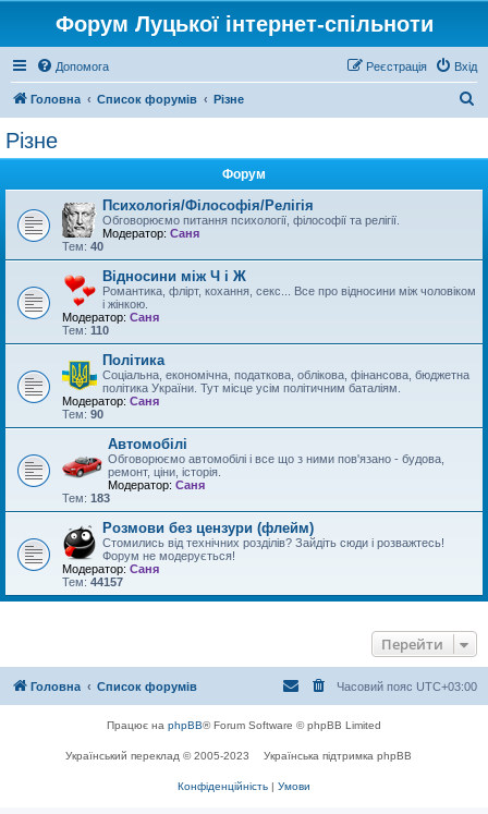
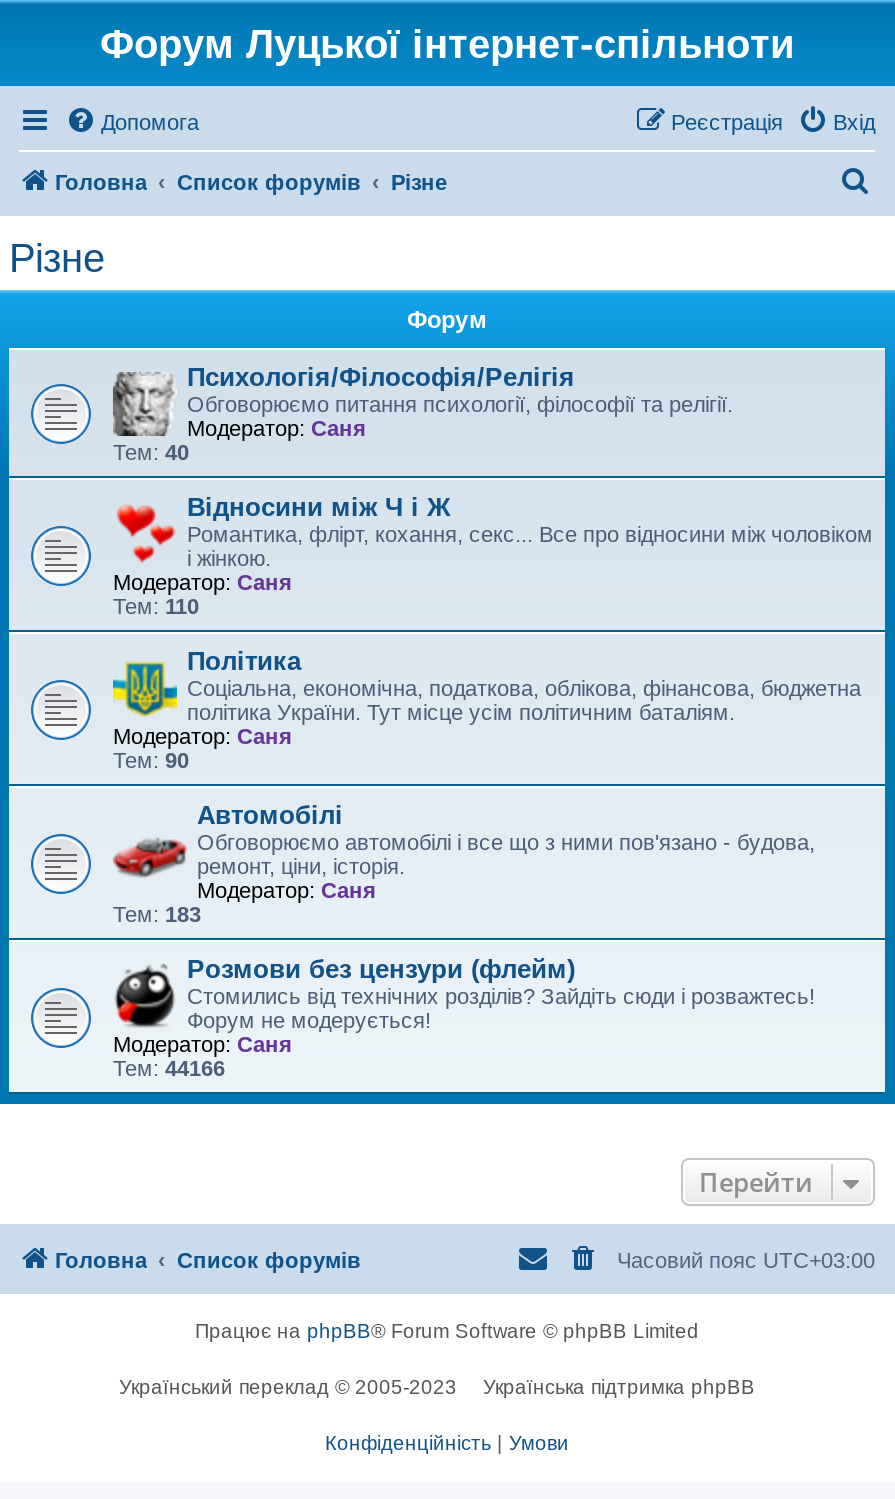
- Тем: 44157
+ Тем: 44166
